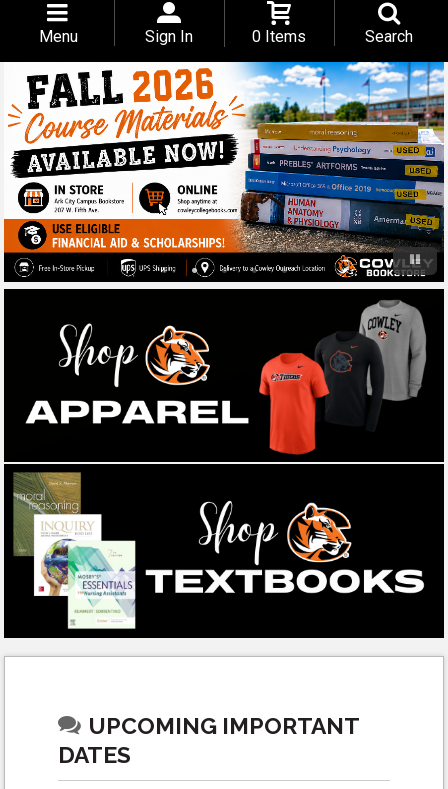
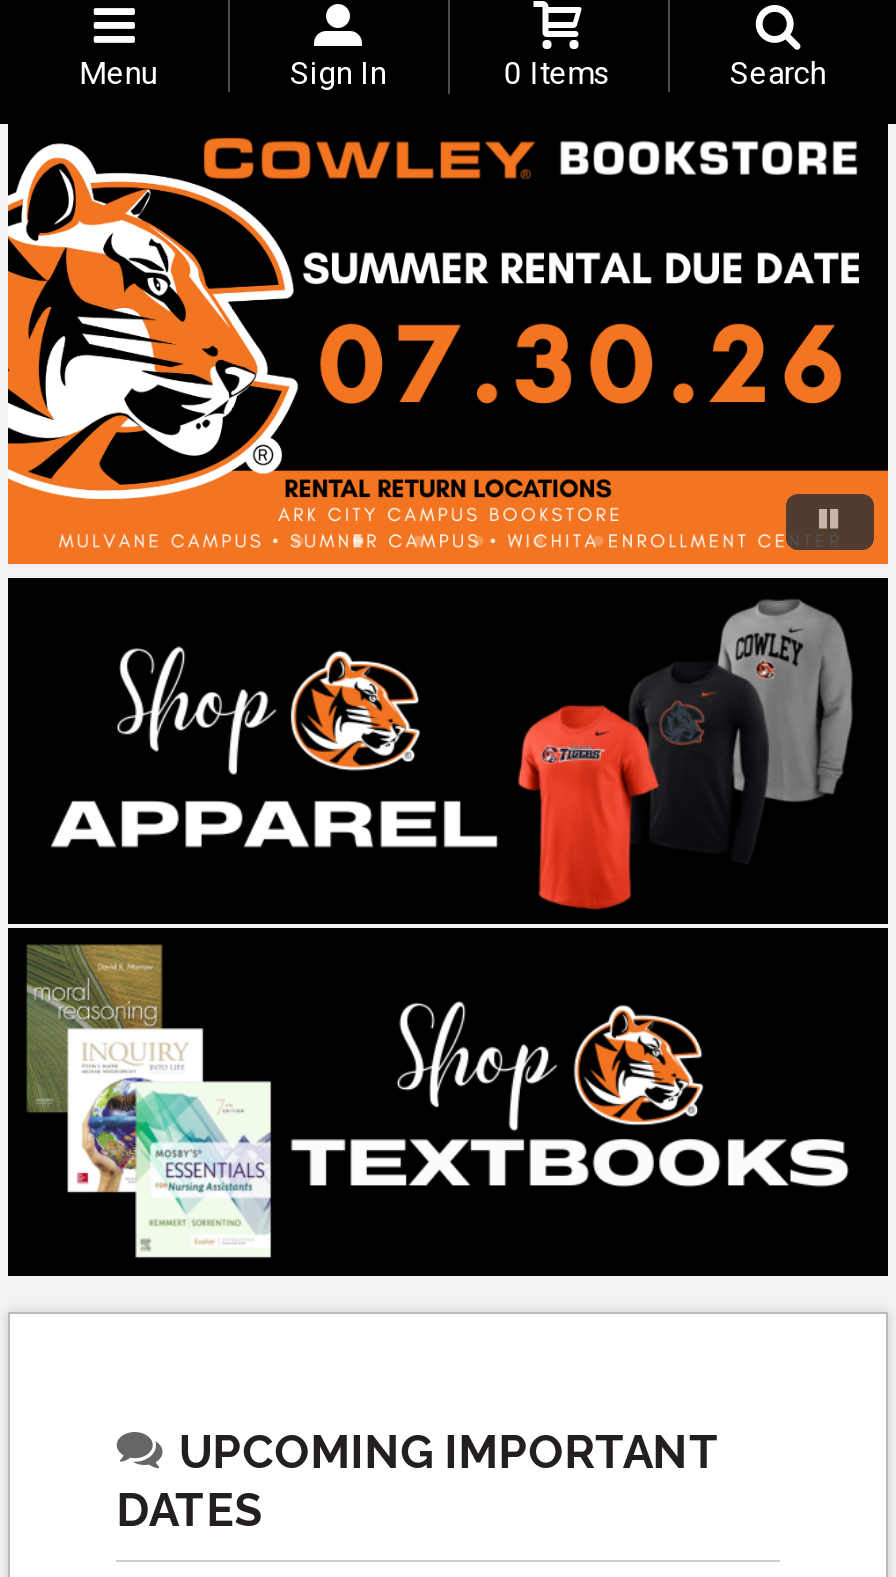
- [image]
+ [image]
